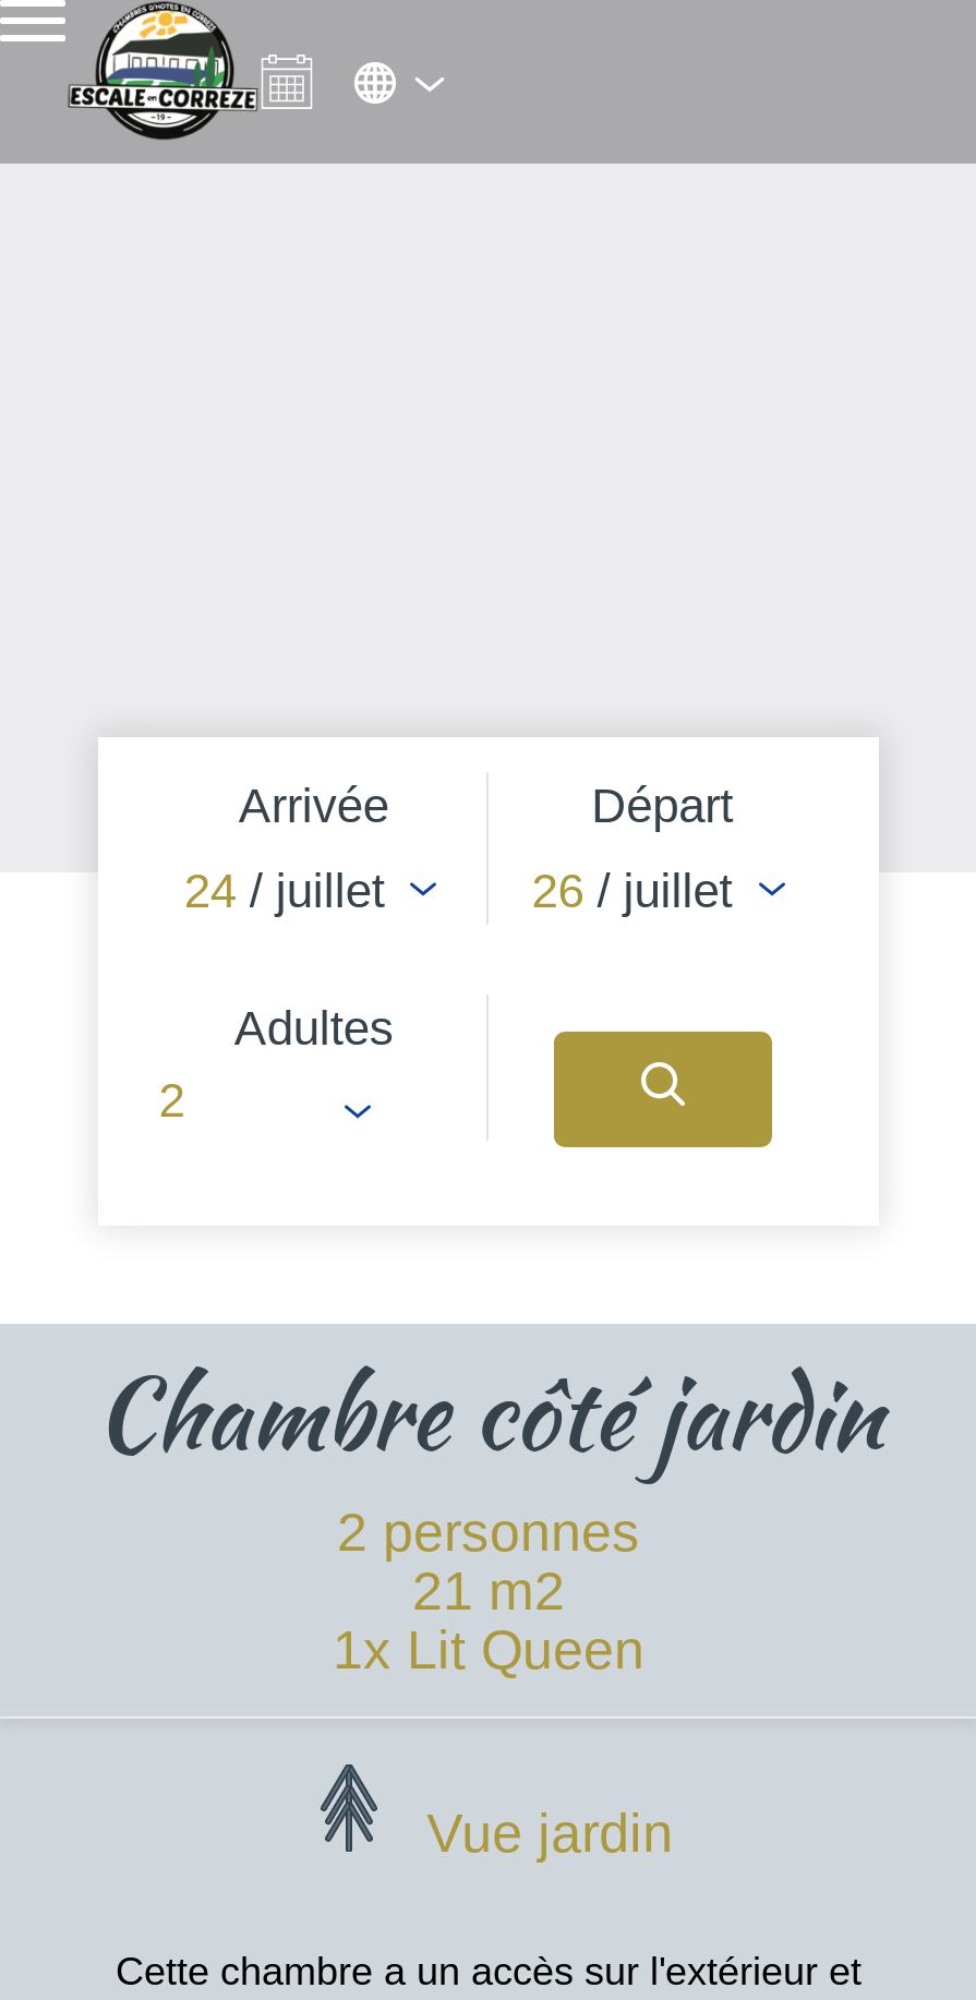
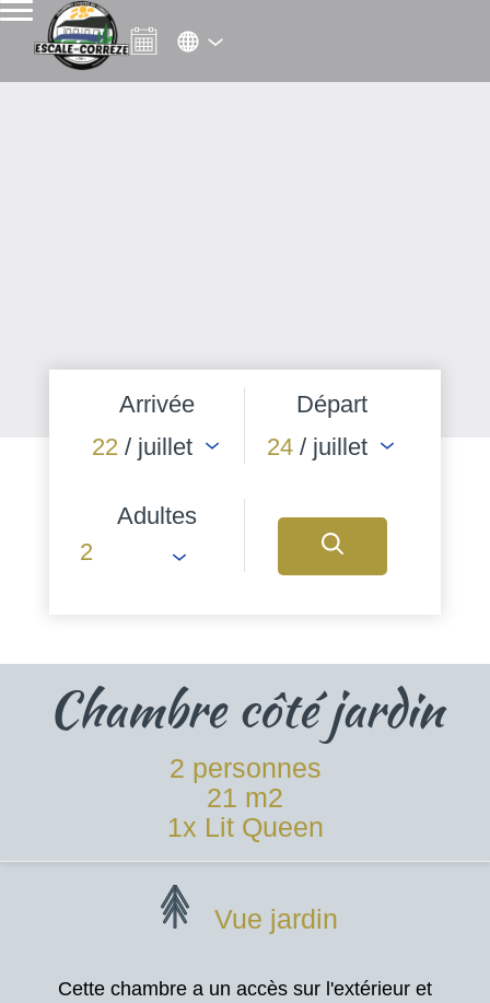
- 24 / juillet
+ 22 / juillet

- 26 / juillet
+ 24 / juillet
